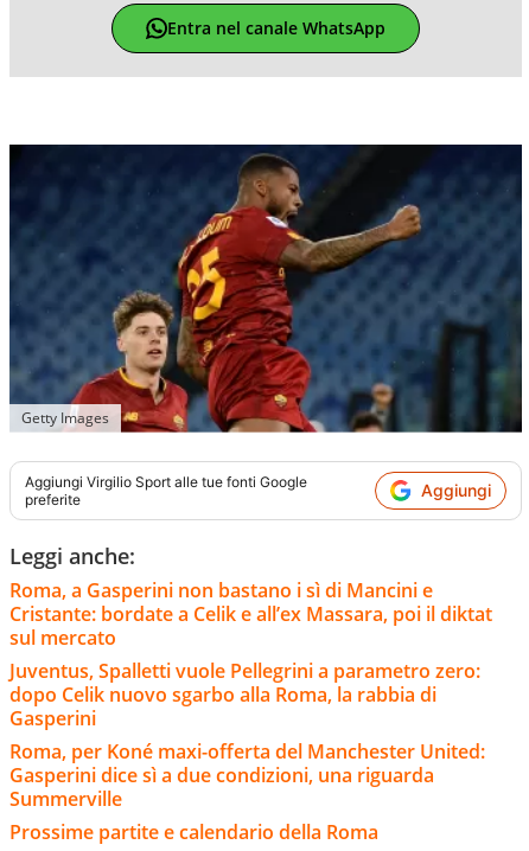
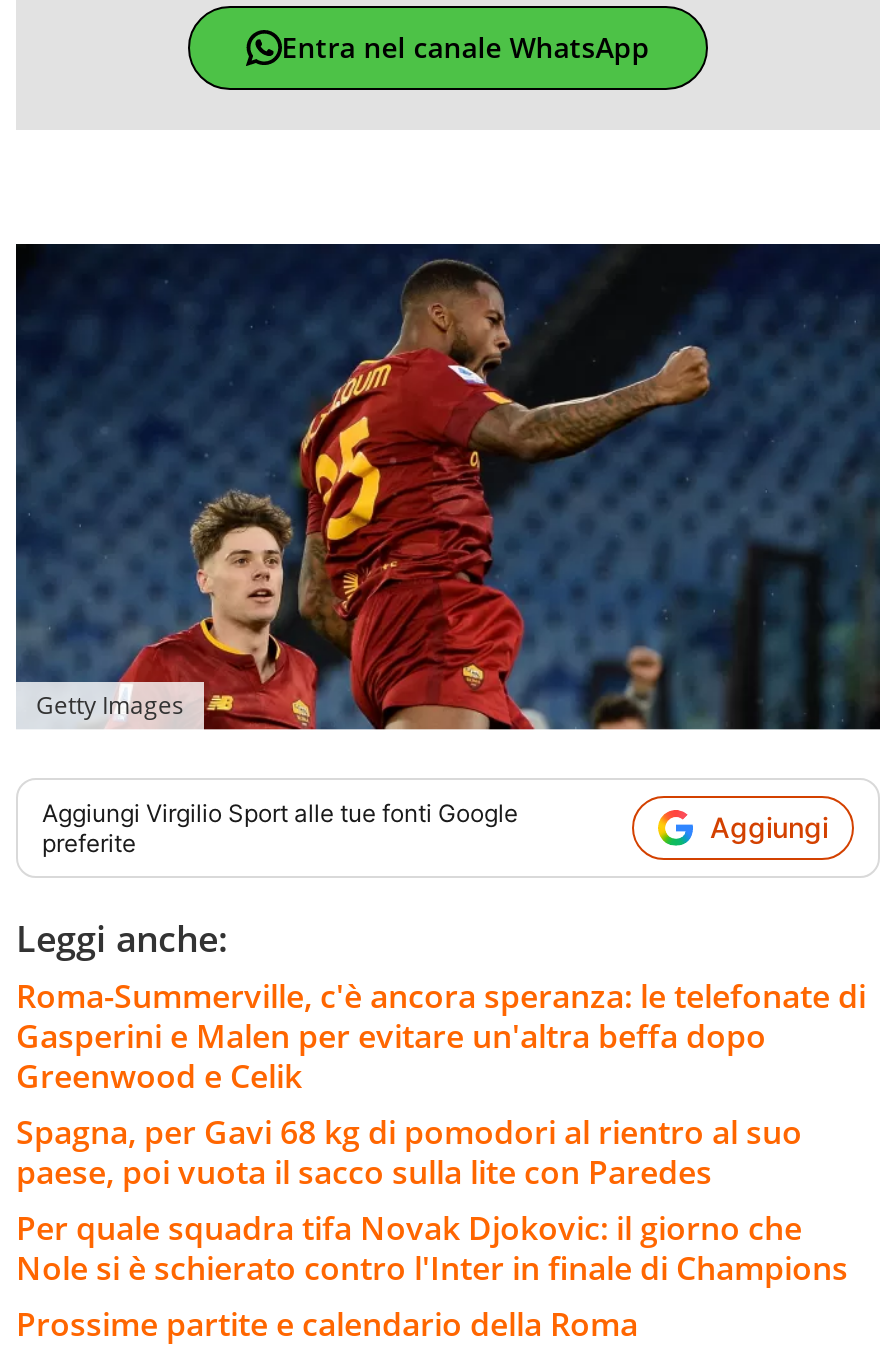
- Roma, a Gasperini non bastano i sì di Mancini e
- Cristante: bordate a Celik e all’ex Massara, poi il diktat
- sul mercato
- Juventus, Spalletti vuole Pellegrini a parametro zero:
- dopo Celik nuovo sgarbo alla Roma, la rabbia di
- Gasperini
- Roma, per Koné maxi-offerta del Manchester United:
- Gasperini dice sì a due condizioni, una riguarda
- Summerville
+ Roma-Summerville, c'è ancora speranza: le telefonate di
+ Gasperini e Malen per evitare un'altra beffa dopo
+ Greenwood e Celik
+ Spagna, per Gavi 68 kg di pomodori al rientro al suo
+ paese, poi vuota il sacco sulla lite con Paredes
+ Per quale squadra tifa Novak Djokovic: il giorno che
+ Nole si è schierato contro l'Inter in finale di Champions
